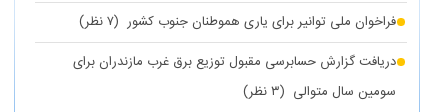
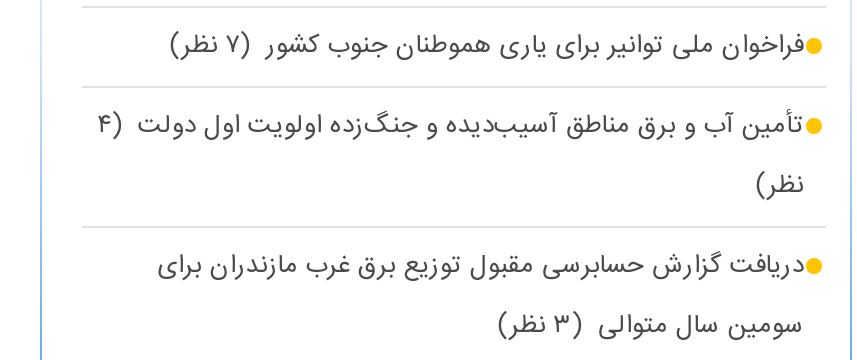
+ تأمین آب و برق مناطق آسیب‌دیده و جنگ‌زده اولویت اول دولت (۴
+ نظر)
